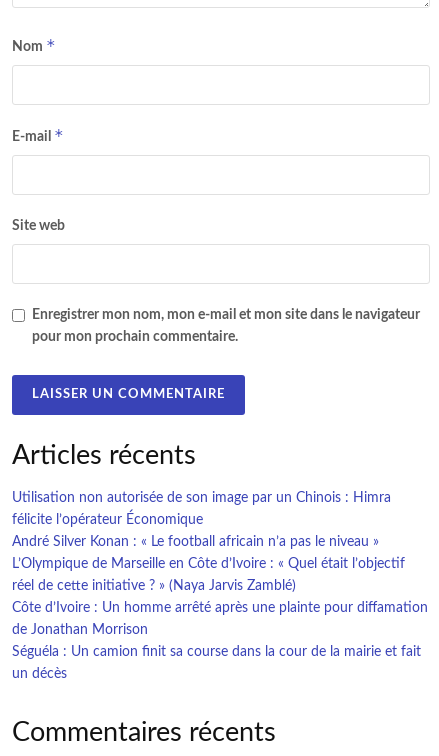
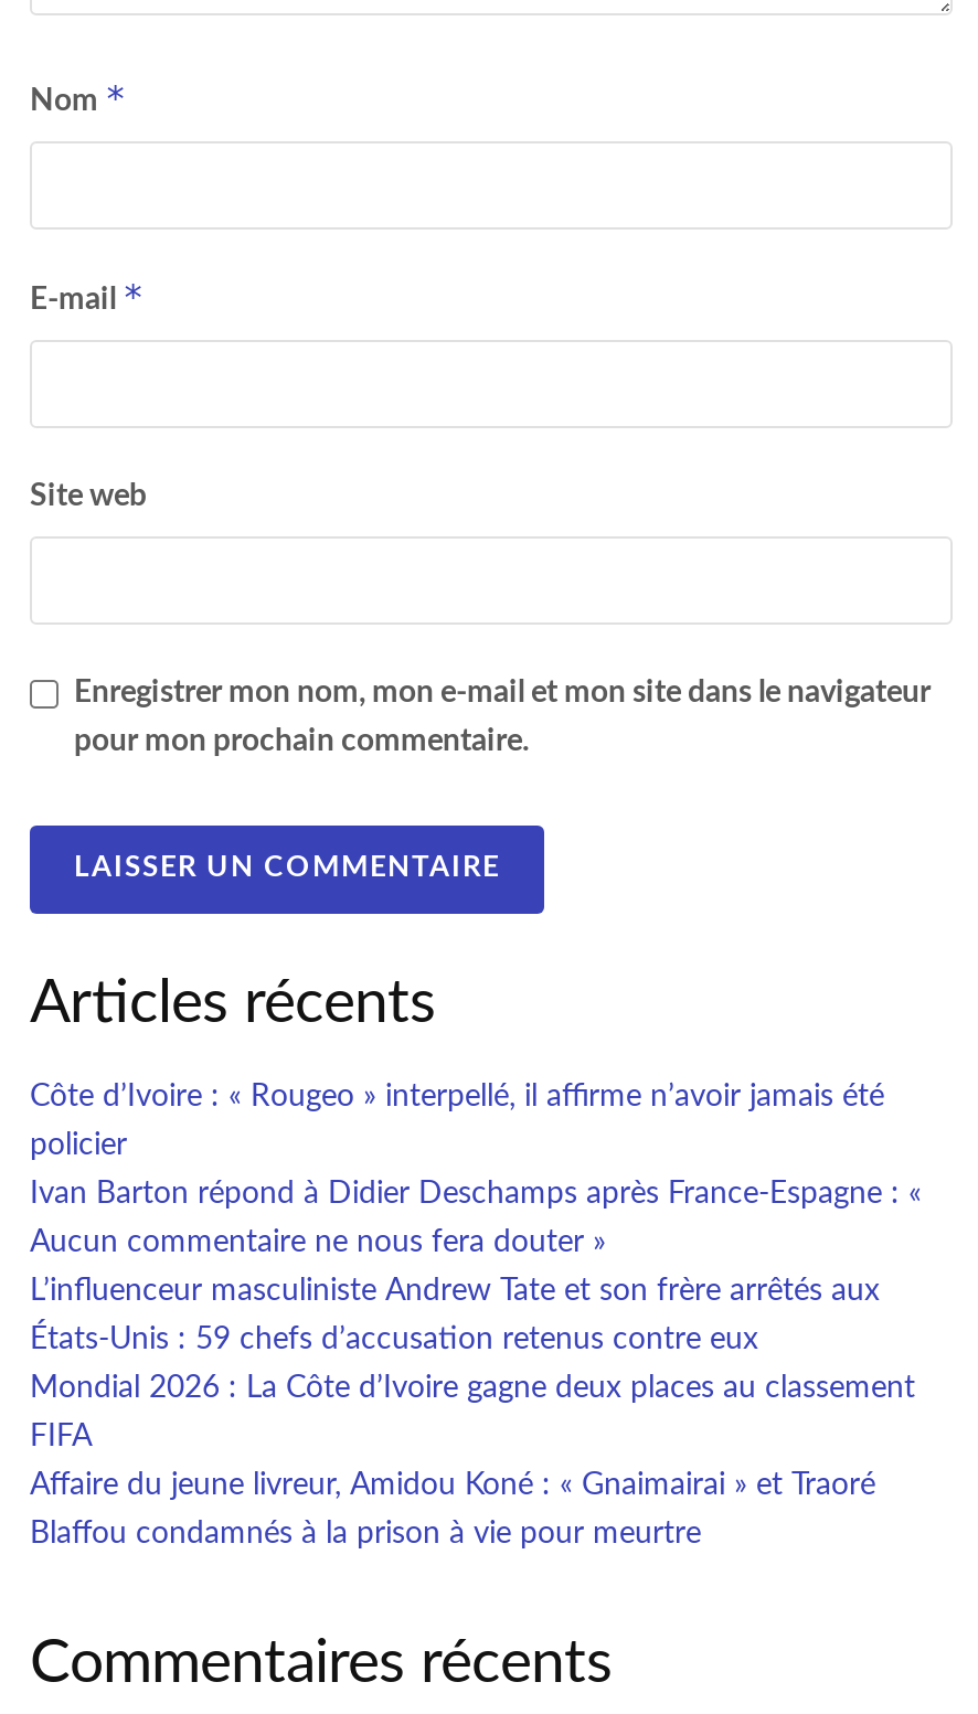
- Utilisation non autorisée de son image par un Chinois : Himra
- félicite l’opérateur Économique
- André Silver Konan : « Le football africain n’a pas le niveau »
- L’Olympique de Marseille en Côte d’Ivoire : « Quel était l’objectif
- réel de cette initiative ? » (Naya Jarvis Zamblé)
- Côte d’Ivoire : Un homme arrêté après une plainte pour diffamation
- de Jonathan Morrison
- Séguéla : Un camion finit sa course dans la cour de la mairie et fait
- un décès
+ Côte d’Ivoire : « Rougeo » interpellé, il affirme n’avoir jamais été
+ policier
+ Ivan Barton répond à Didier Deschamps après France-Espagne : «
+ Aucun commentaire ne nous fera douter »
+ L’influenceur masculiniste Andrew Tate et son frère arrêtés aux
+ États-Unis : 59 chefs d’accusation retenus contre eux
+ Mondial 2026 : La Côte d’Ivoire gagne deux places au classement
+ FIFA
+ Affaire du jeune livreur, Amidou Koné : « Gnaimairai » et Traoré
+ Blaffou condamnés à la prison à vie pour meurtre
